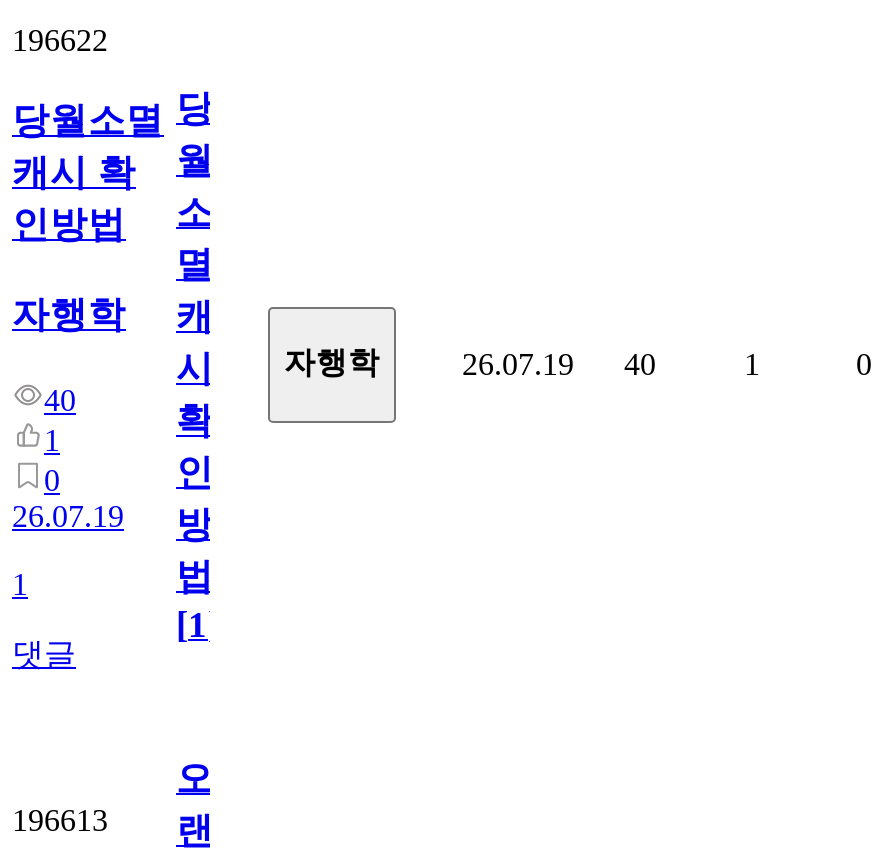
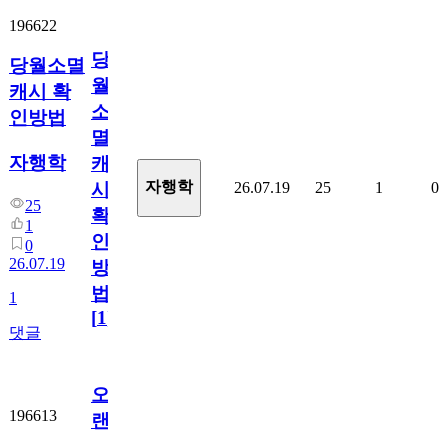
- 26.07.19 40
+ 26.07.19 25

- 40
+ 25
